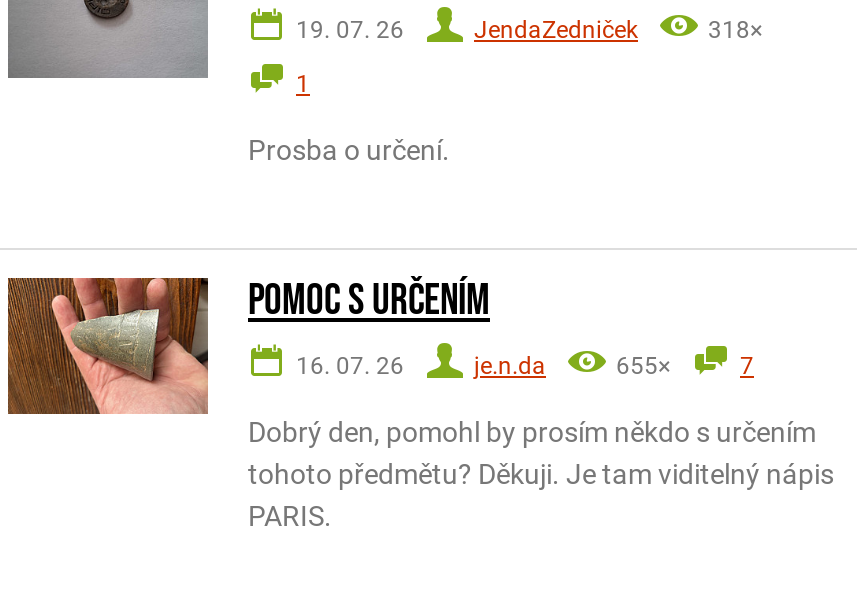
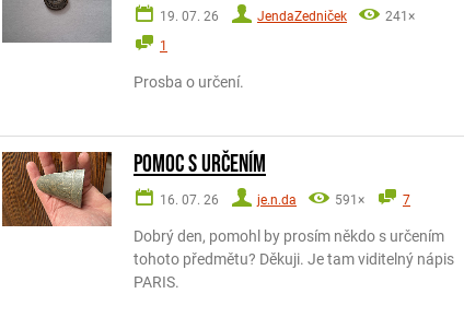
- 318×
+ 241×

- 655×
+ 591×
